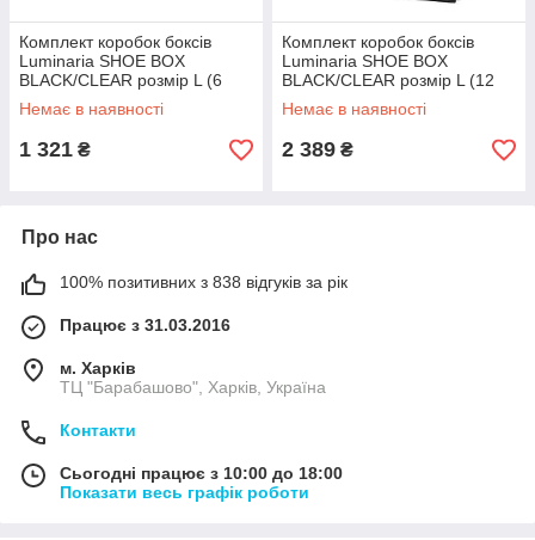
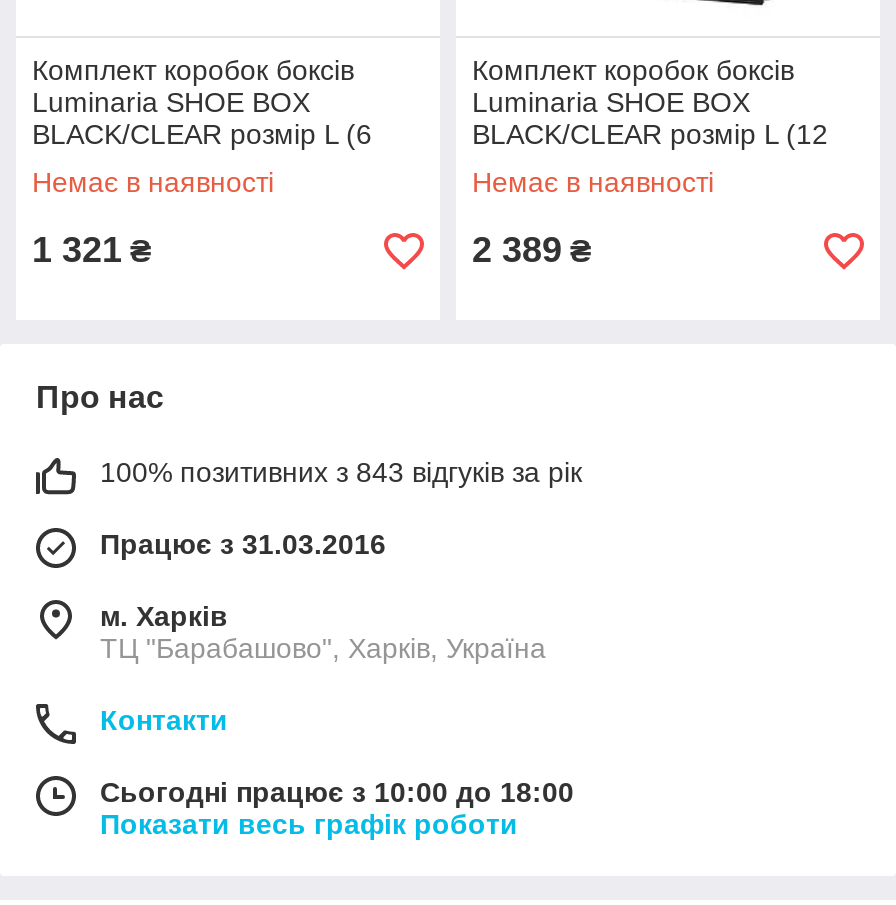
- 100% позитивних з 838 відгуків за рік
+ 100% позитивних з 843 відгуків за рік
